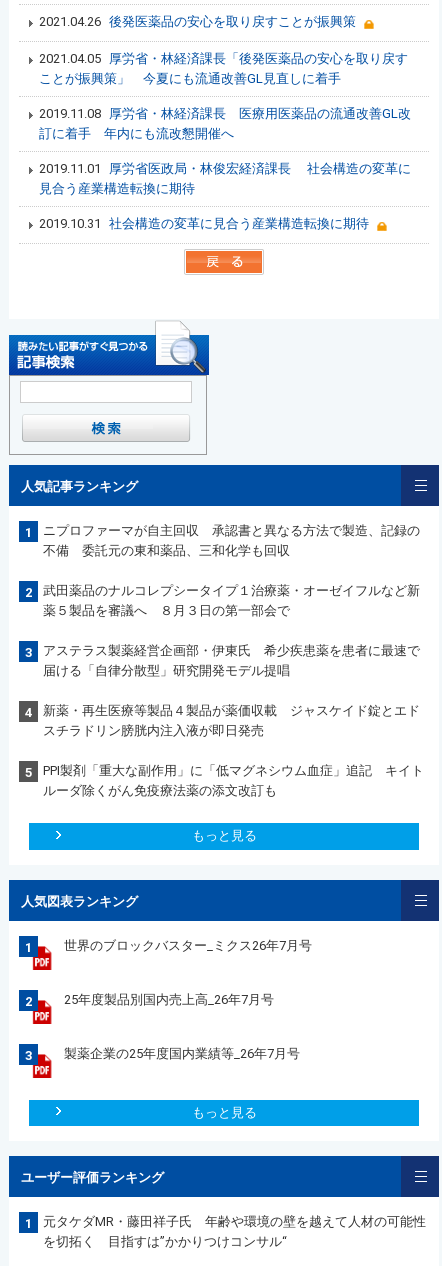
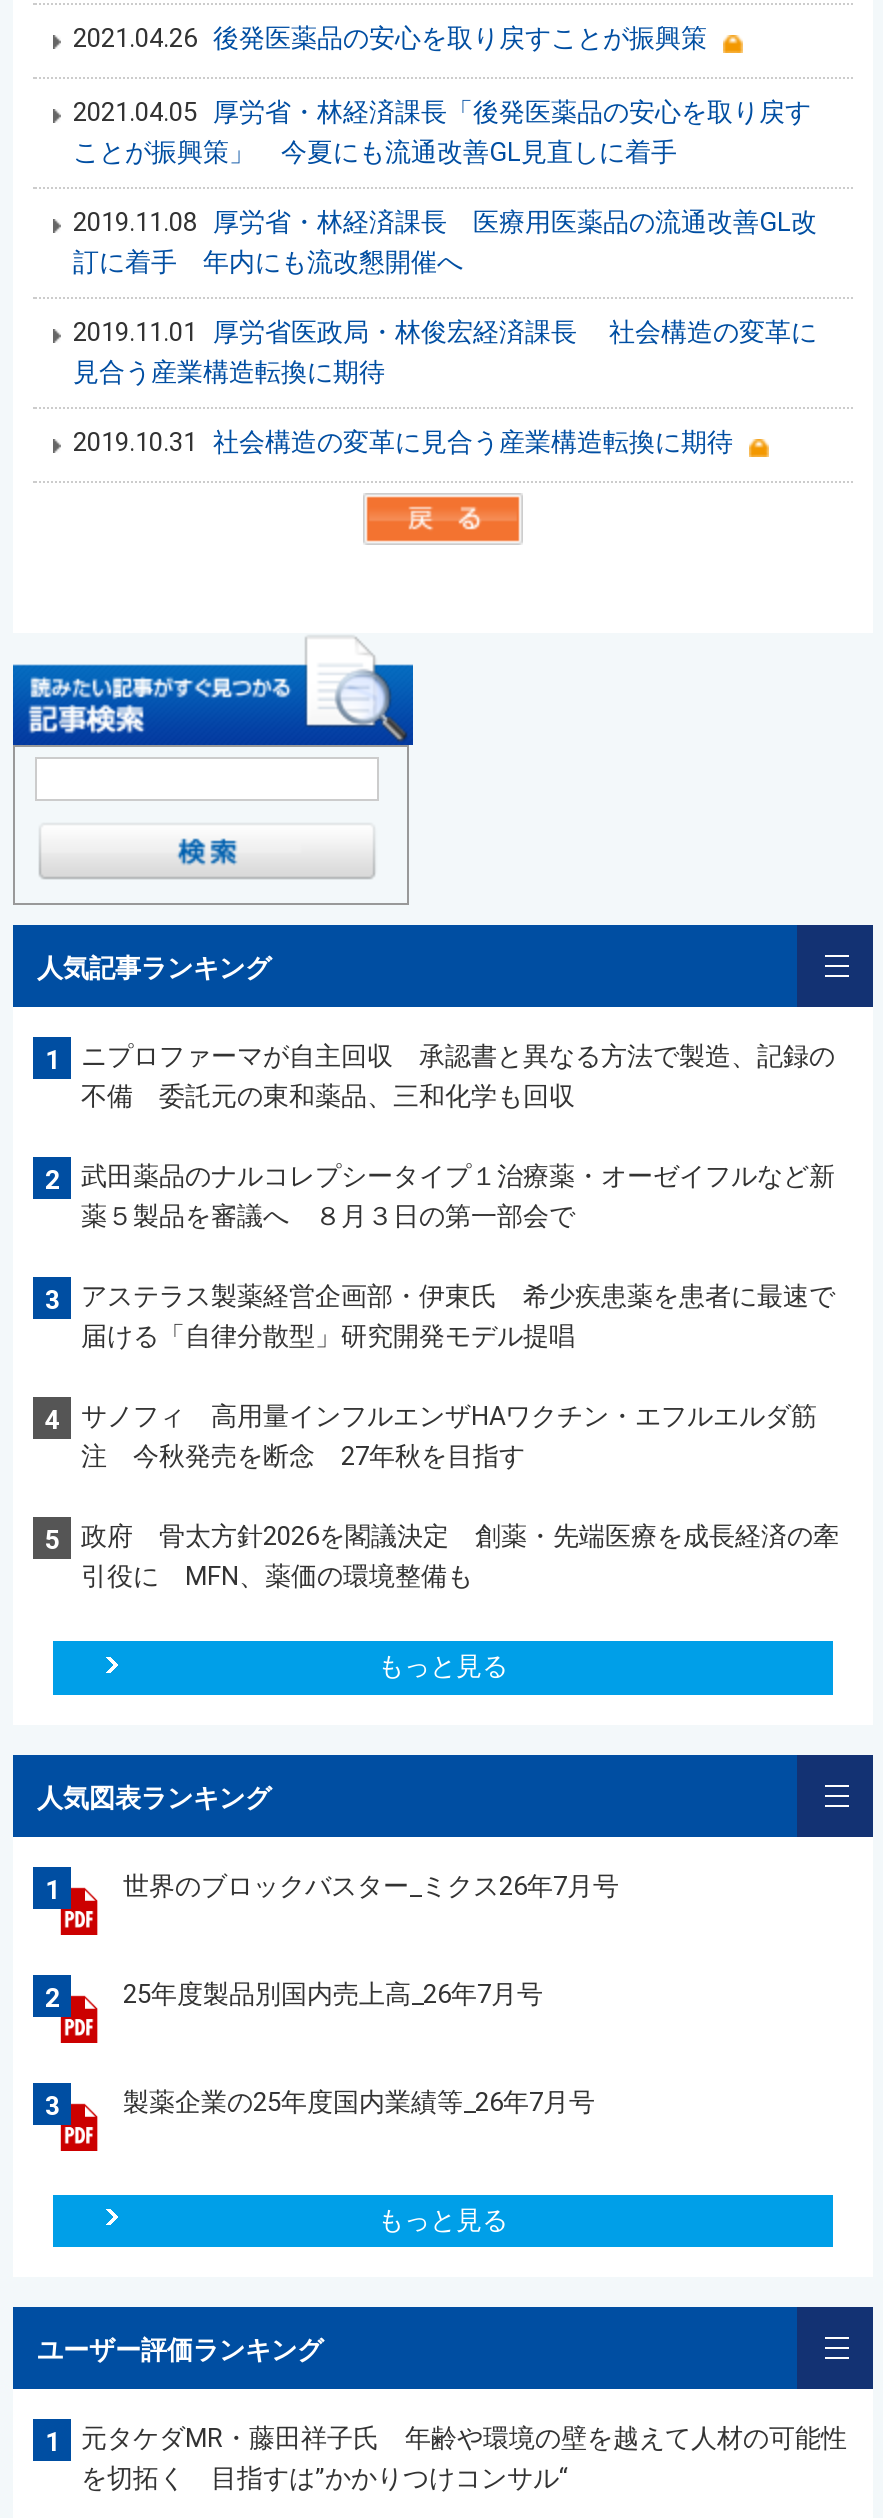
- 新薬・再生医療等製品４製品が薬価収載 ジャスケイド錠とエド
- スチラドリン膀胱内注入液が即日発売
+ サノフィ 高用量インフルエンザHAワクチン・エフルエルダ筋
+ 注 今秋発売を断念 27年秋を目指す

- PPI製剤「重大な副作用」に「低マグネシウム血症」追記 キイト
- ルーダ除くがん免疫療法薬の添文改訂も
+ 政府 骨太方針2026を閣議決定 創薬・先端医療を成長経済の牽
+ 引役に MFN、薬価の環境整備も
